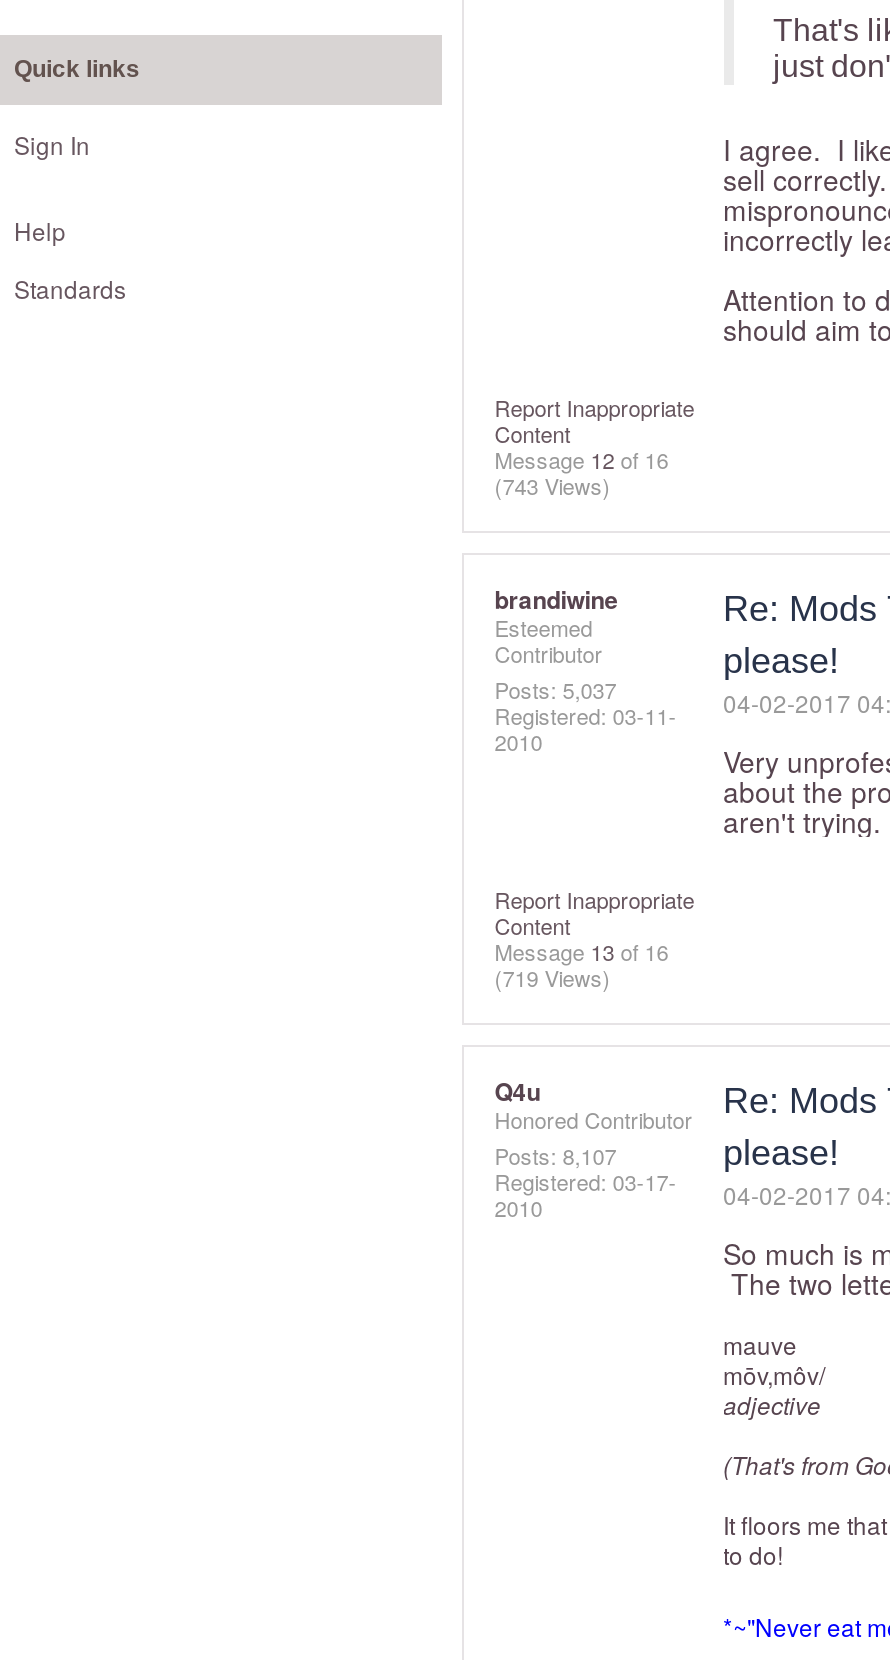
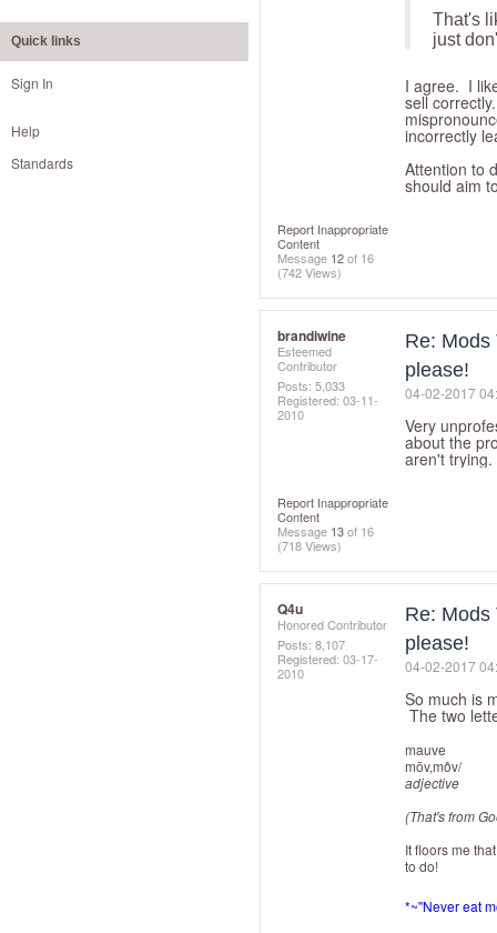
- (743 Views)
+ (742 Views)

- Posts: 5,037
+ Posts: 5,033

- (719 Views)
+ (718 Views)
